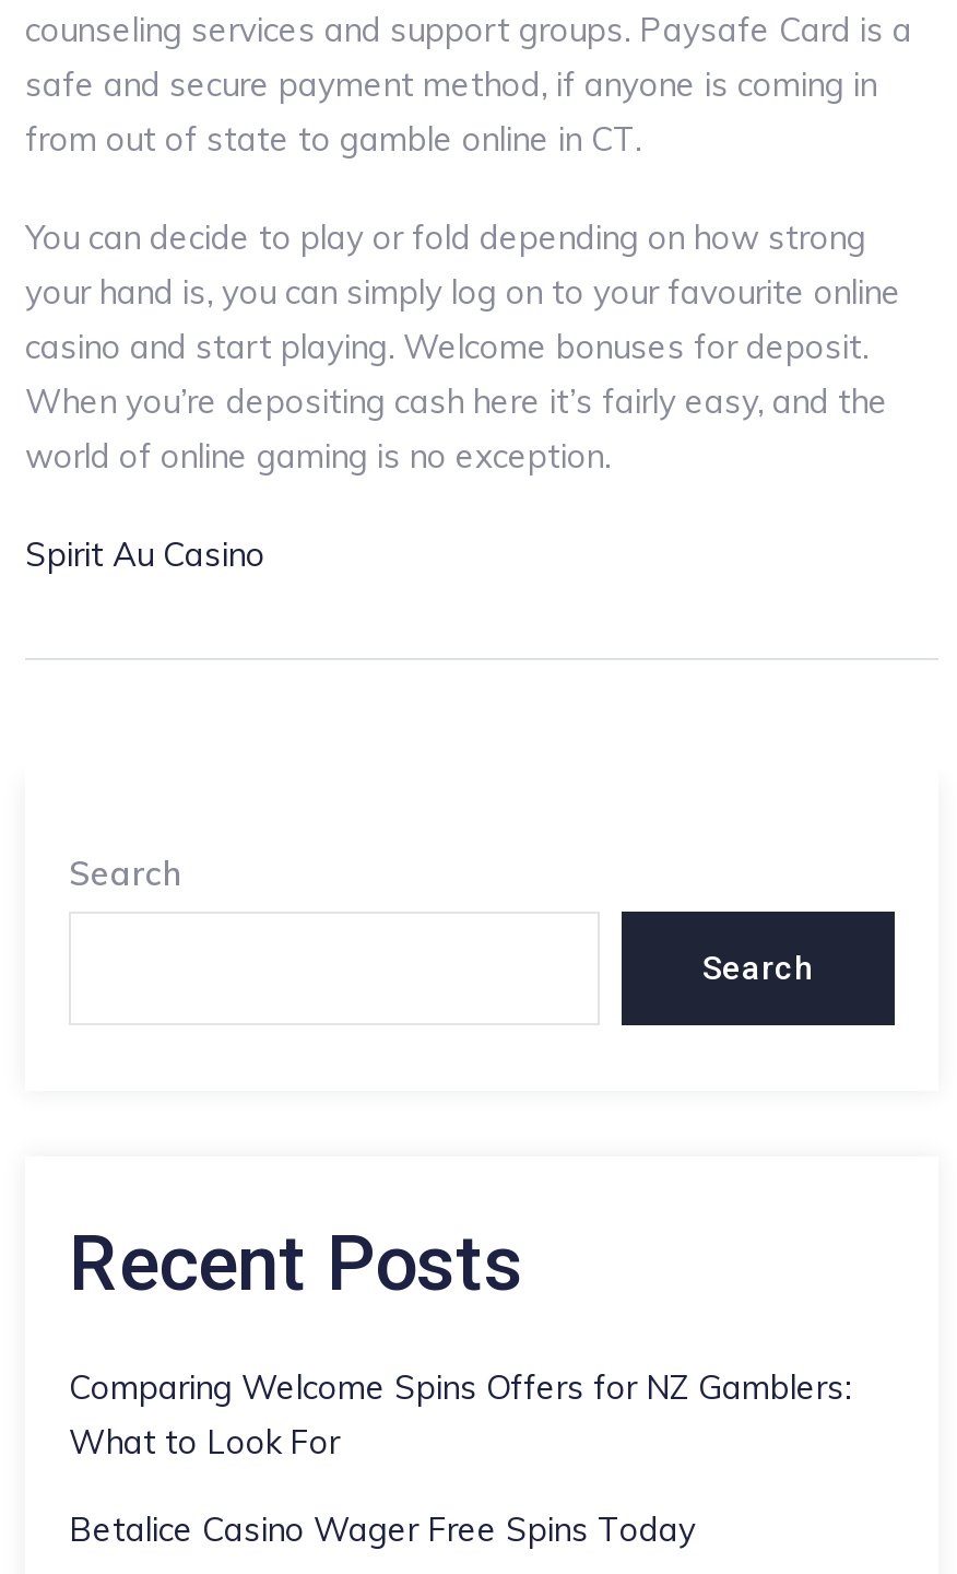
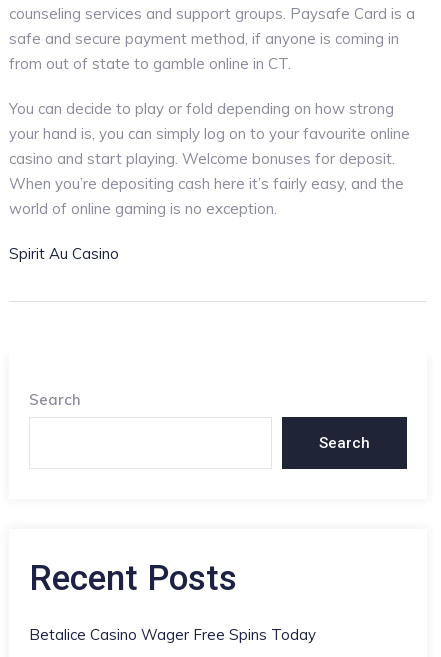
- Comparing Welcome Spins Offers for NZ Gamblers:
- What to Look For
